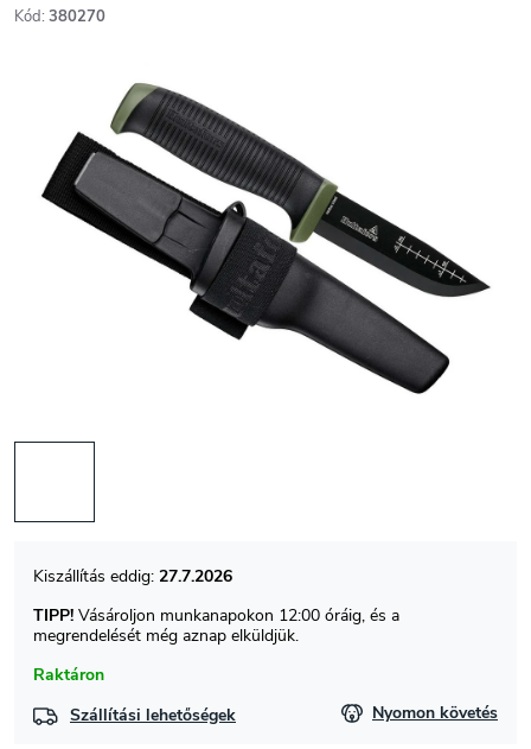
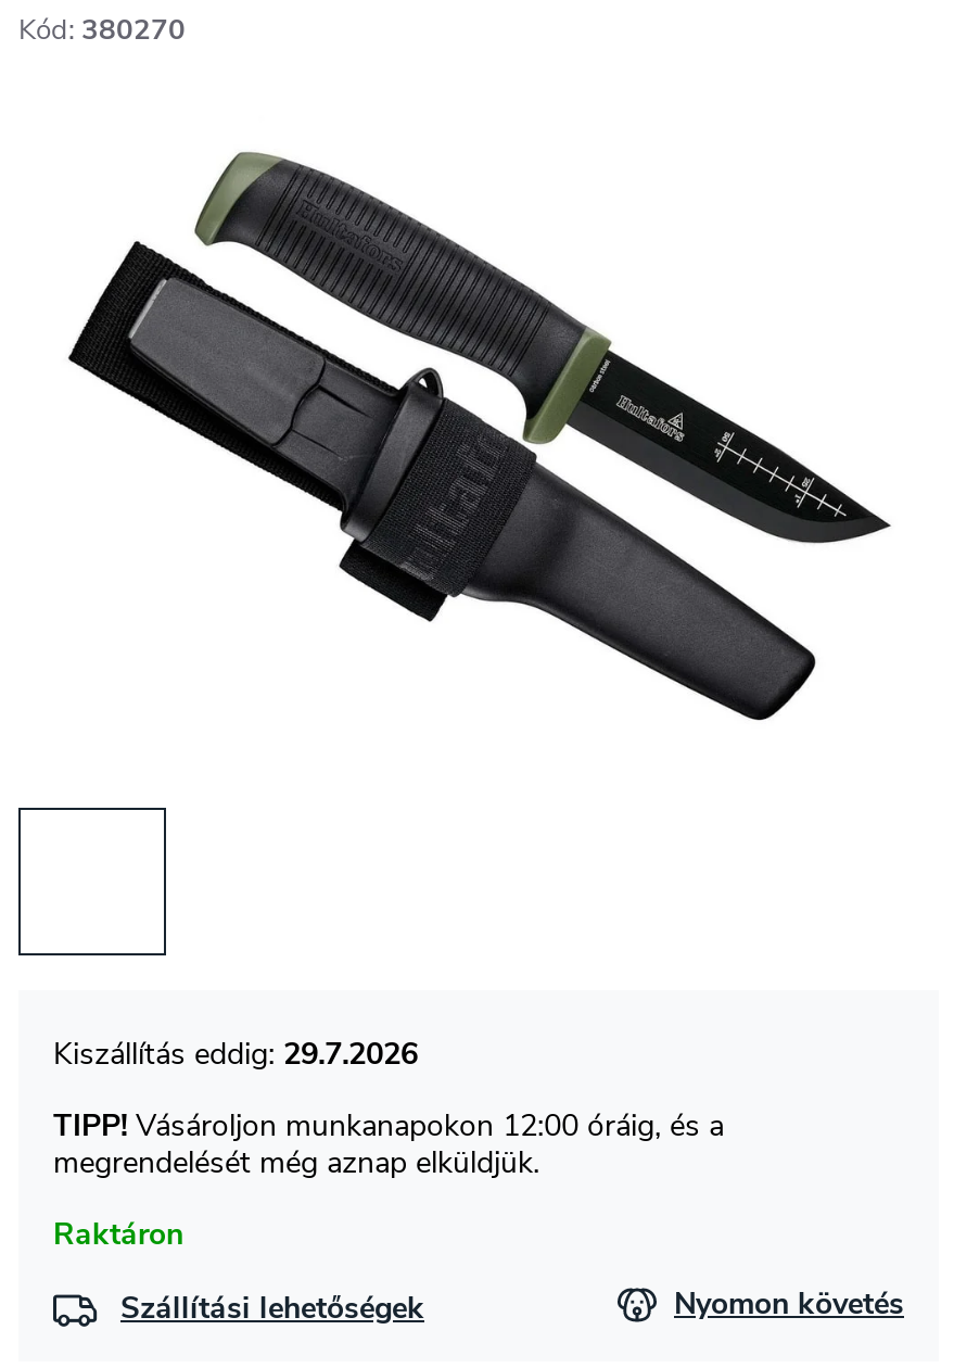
- 27.7.2026
+ 29.7.2026
